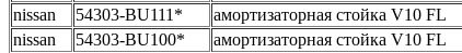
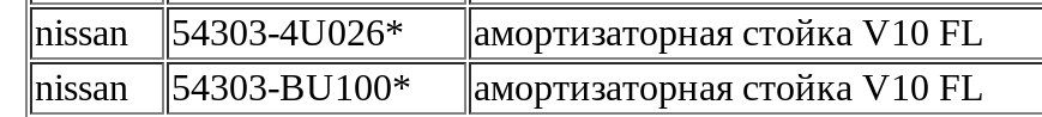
- nissan 54303-BU111* амортизаторная стойка V10 FL
+ nissan 54303-4U026* амортизаторная стойка V10 FL
